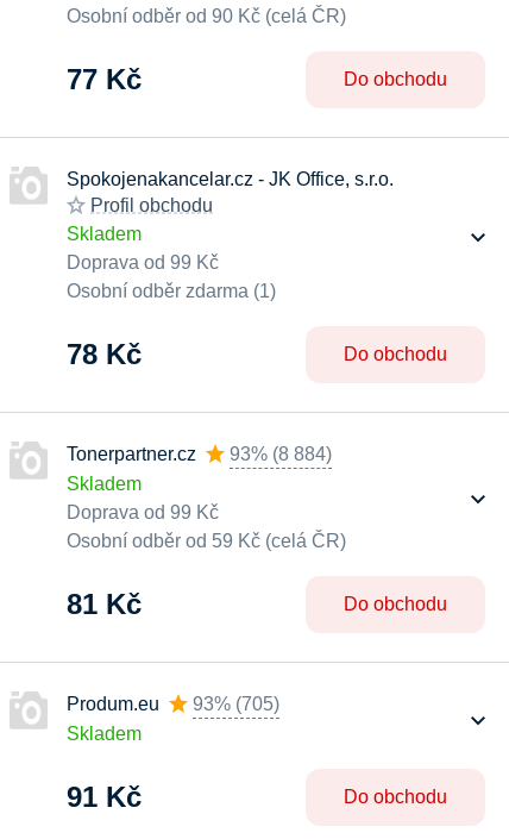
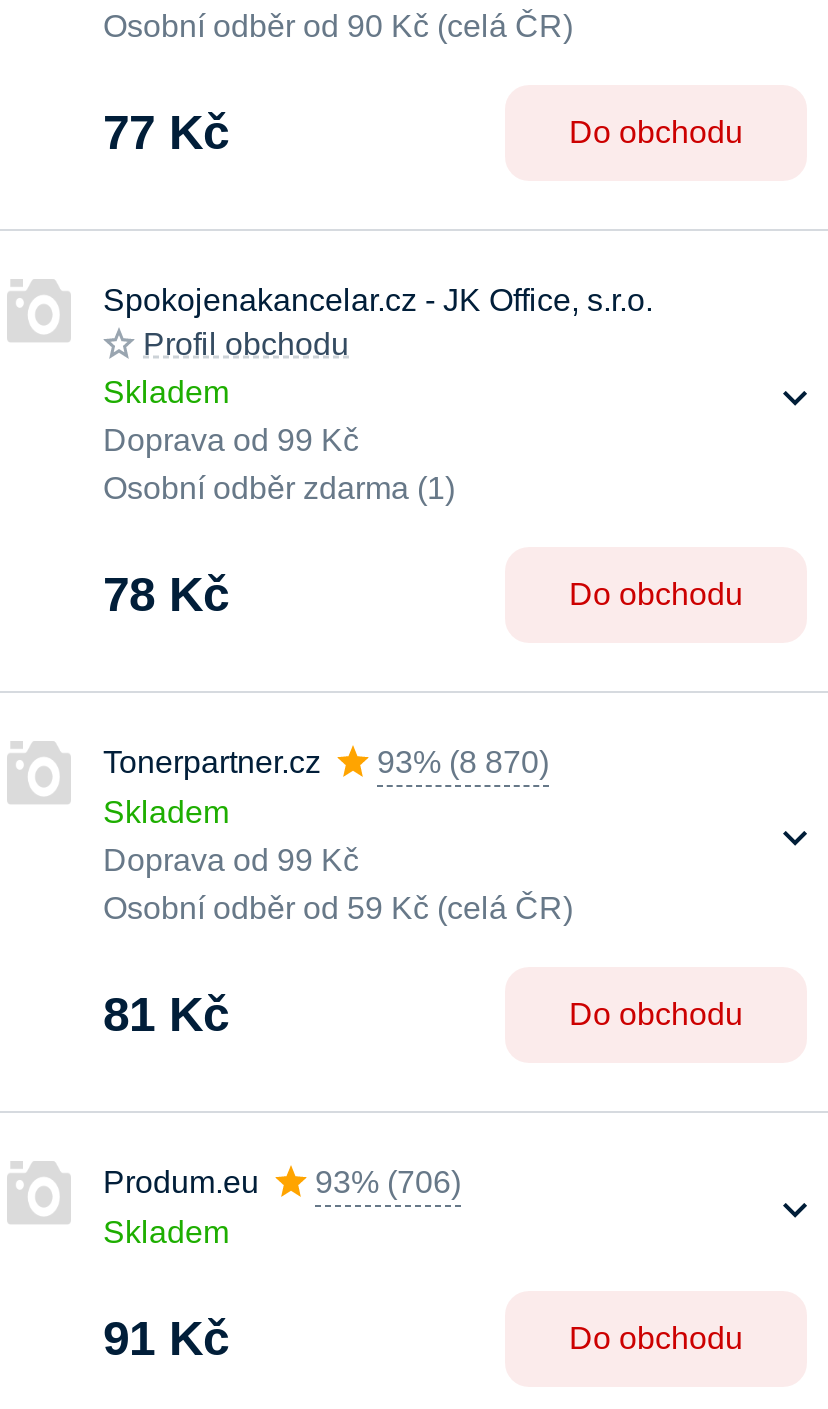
- Tonerpartner.cz 93% (8 884)
+ Tonerpartner.cz 93% (8 870)

- Produm.eu 93% (705)
+ Produm.eu 93% (706)
